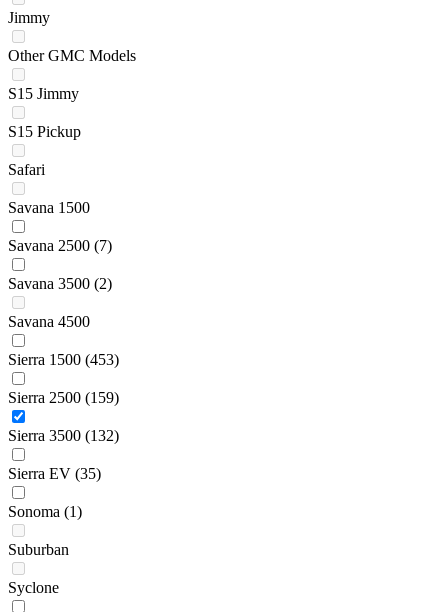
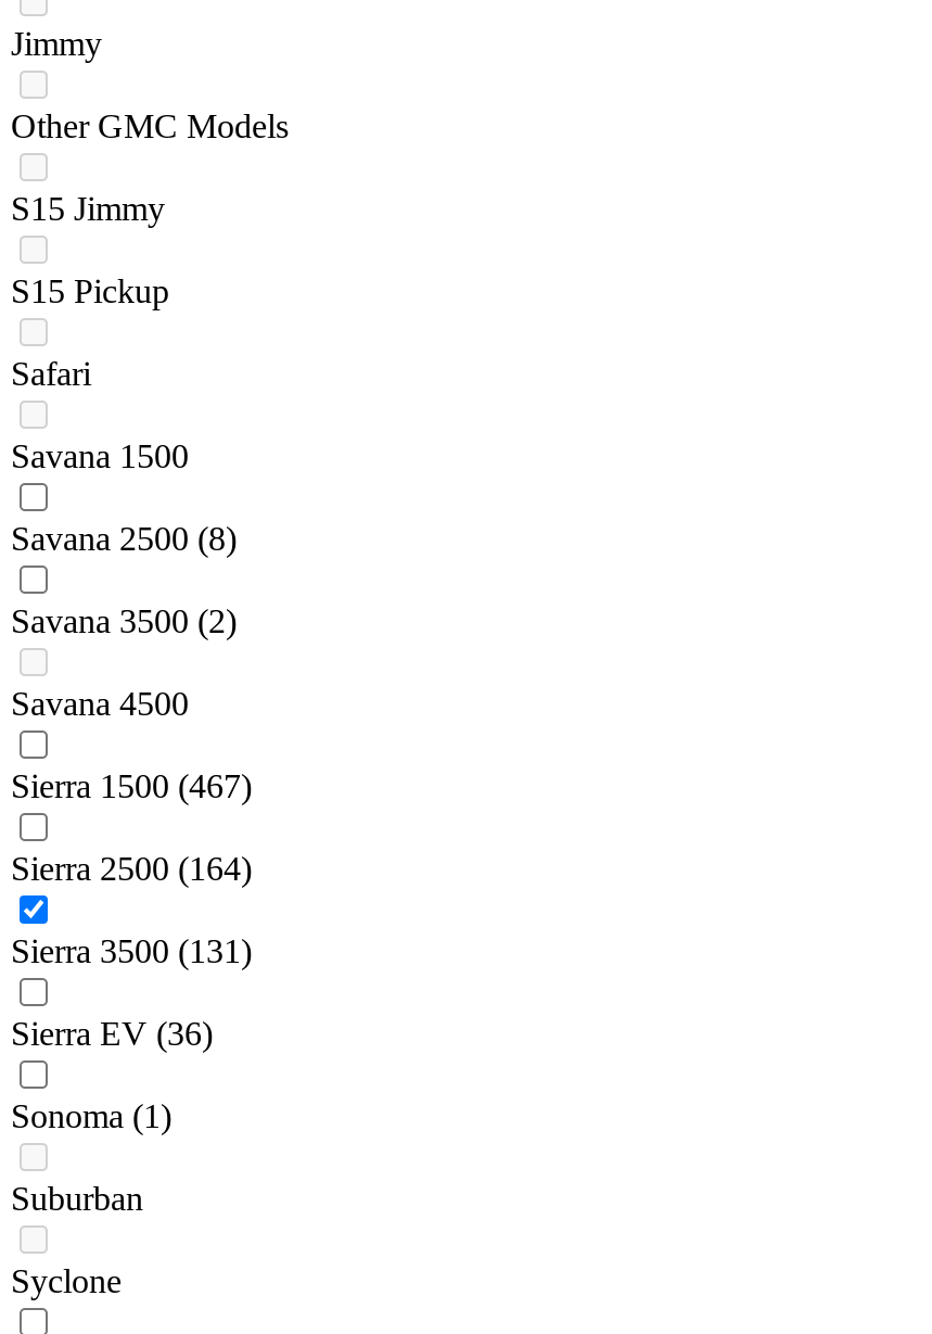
- Savana 2500 (7)
+ Savana 2500 (8)

- Sierra 1500 (453)
+ Sierra 1500 (467)

- Sierra 2500 (159)
+ Sierra 2500 (164)

- Sierra 3500 (132)
+ Sierra 3500 (131)

- Sierra EV (35)
+ Sierra EV (36)
